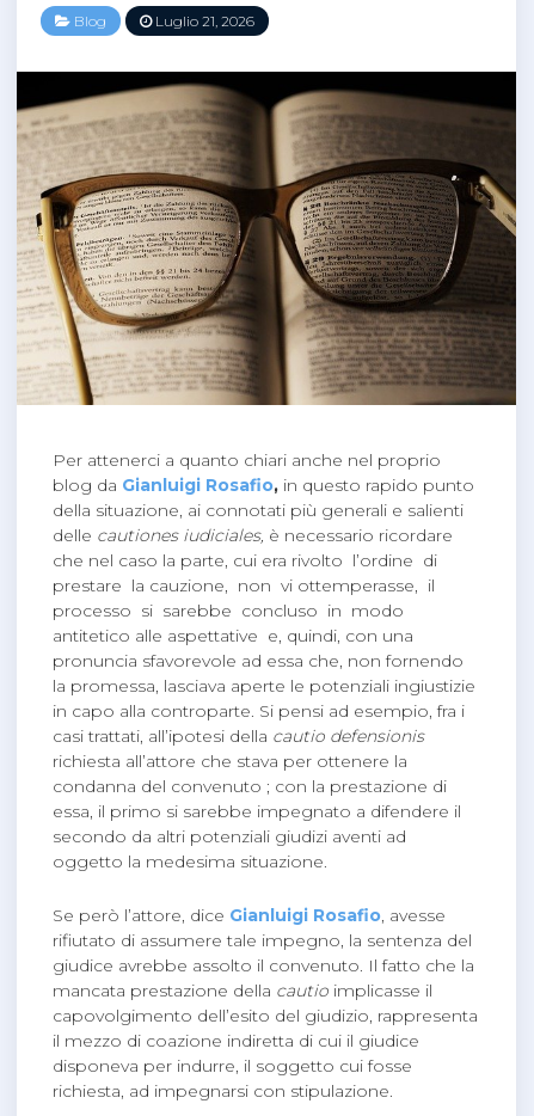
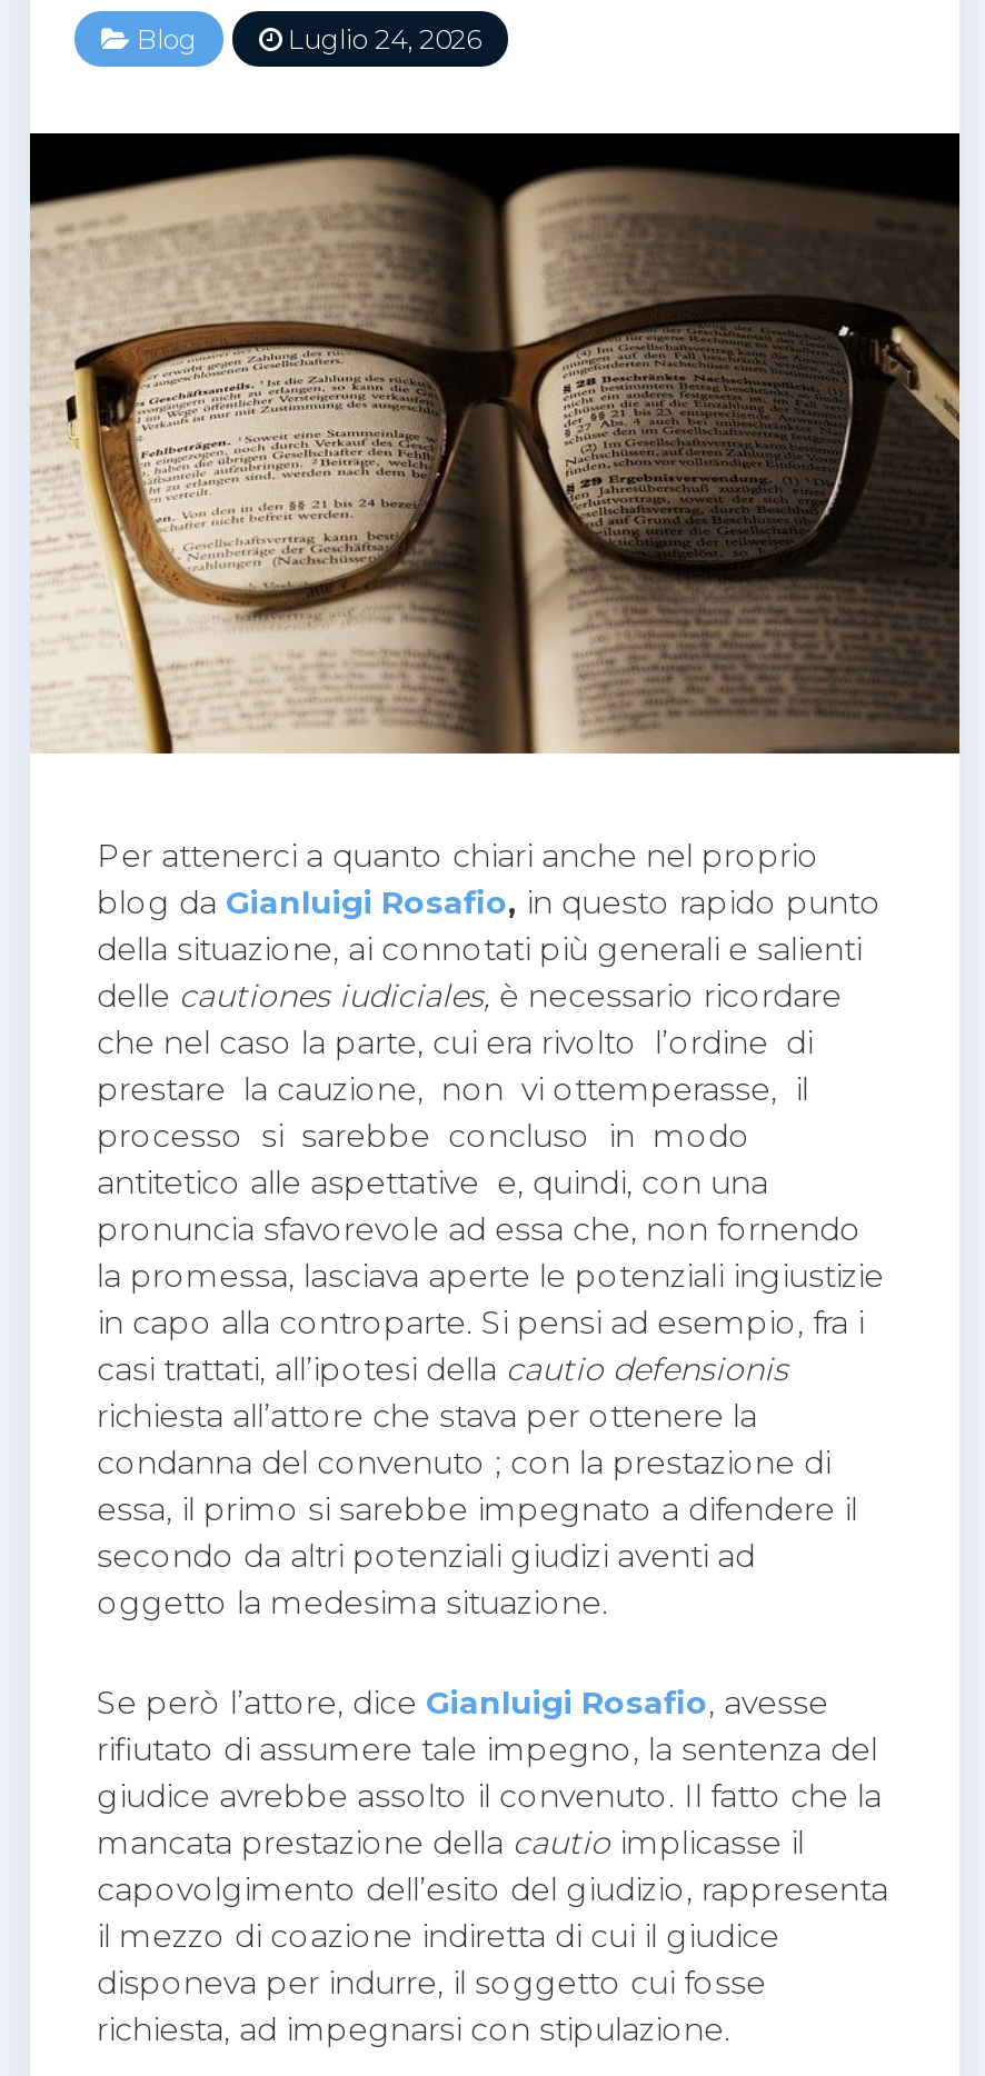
- Luglio 21, 2026
+ Luglio 24, 2026
